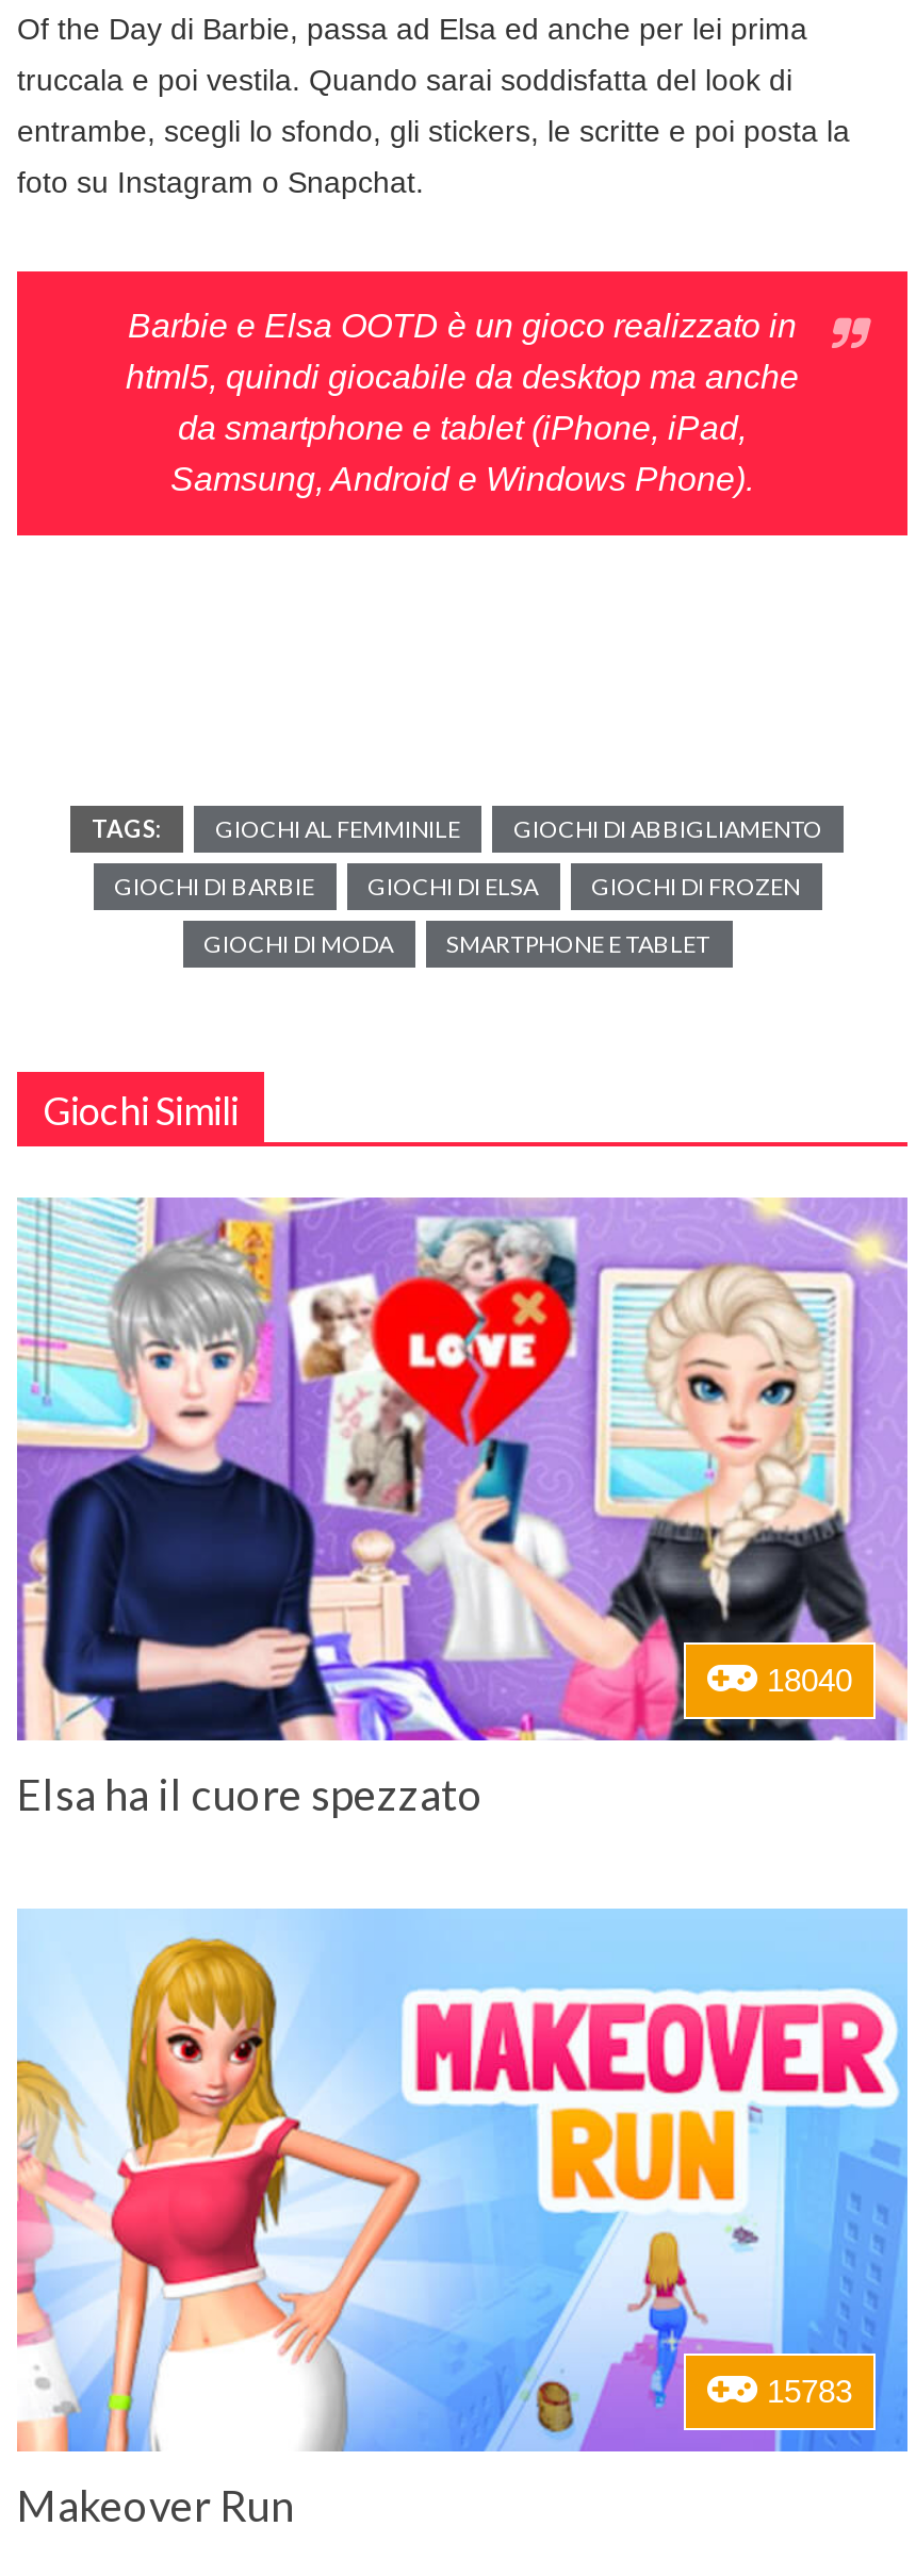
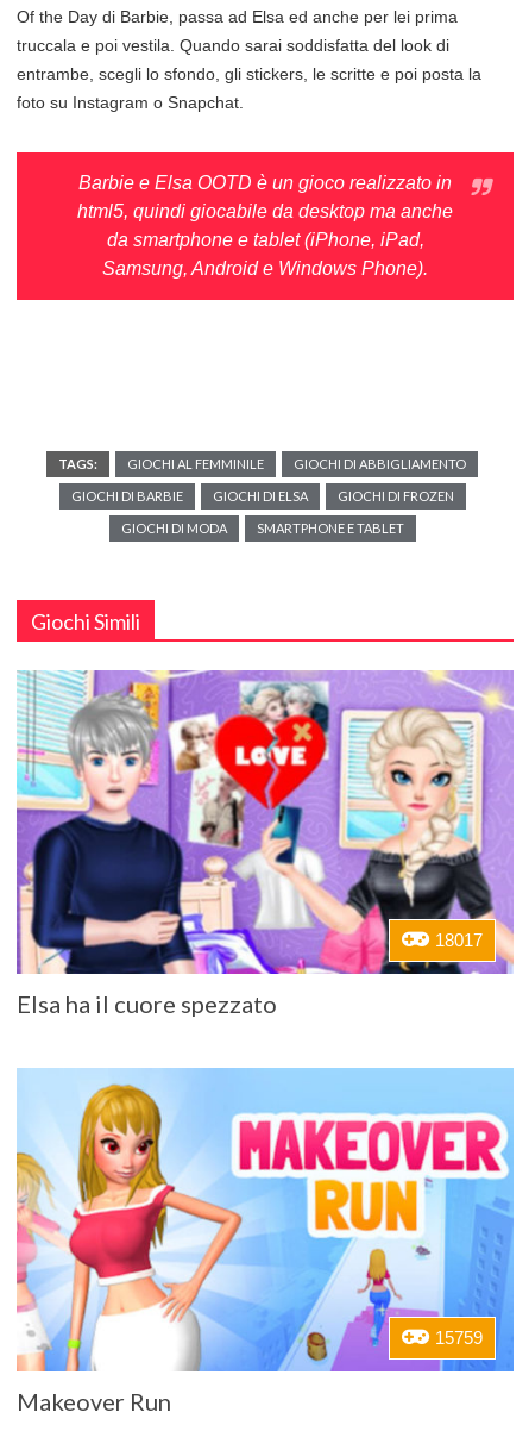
- 18040
+ 18017

- 15783
+ 15759
